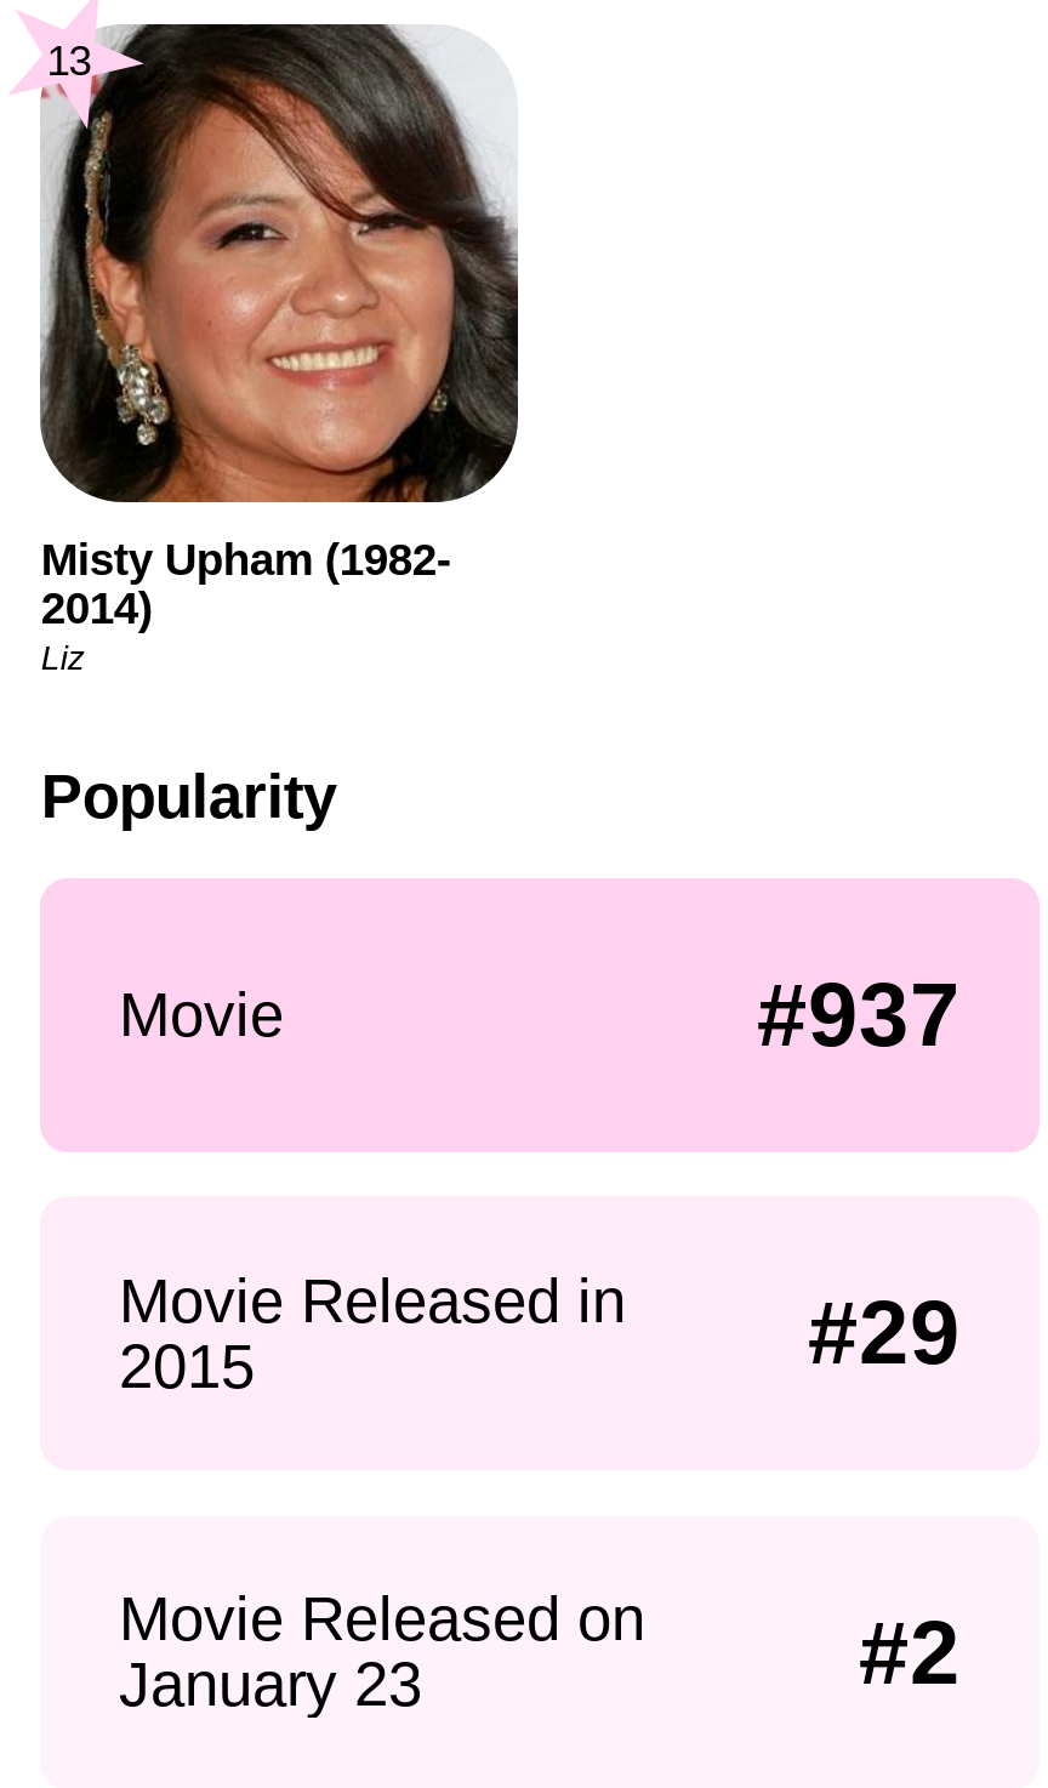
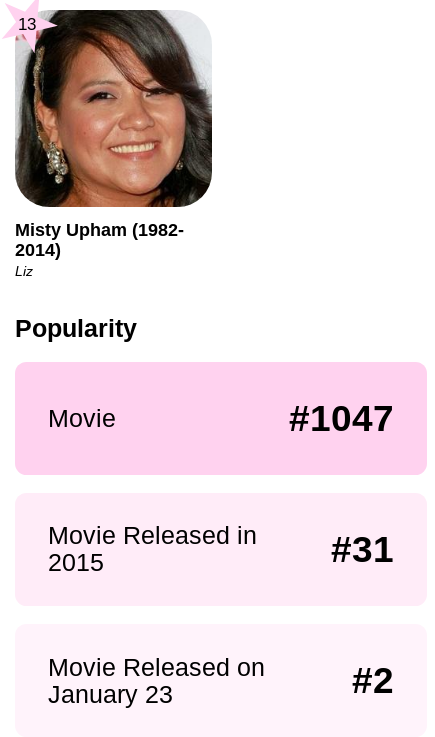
- #937
+ #1047

- #29
+ #31
